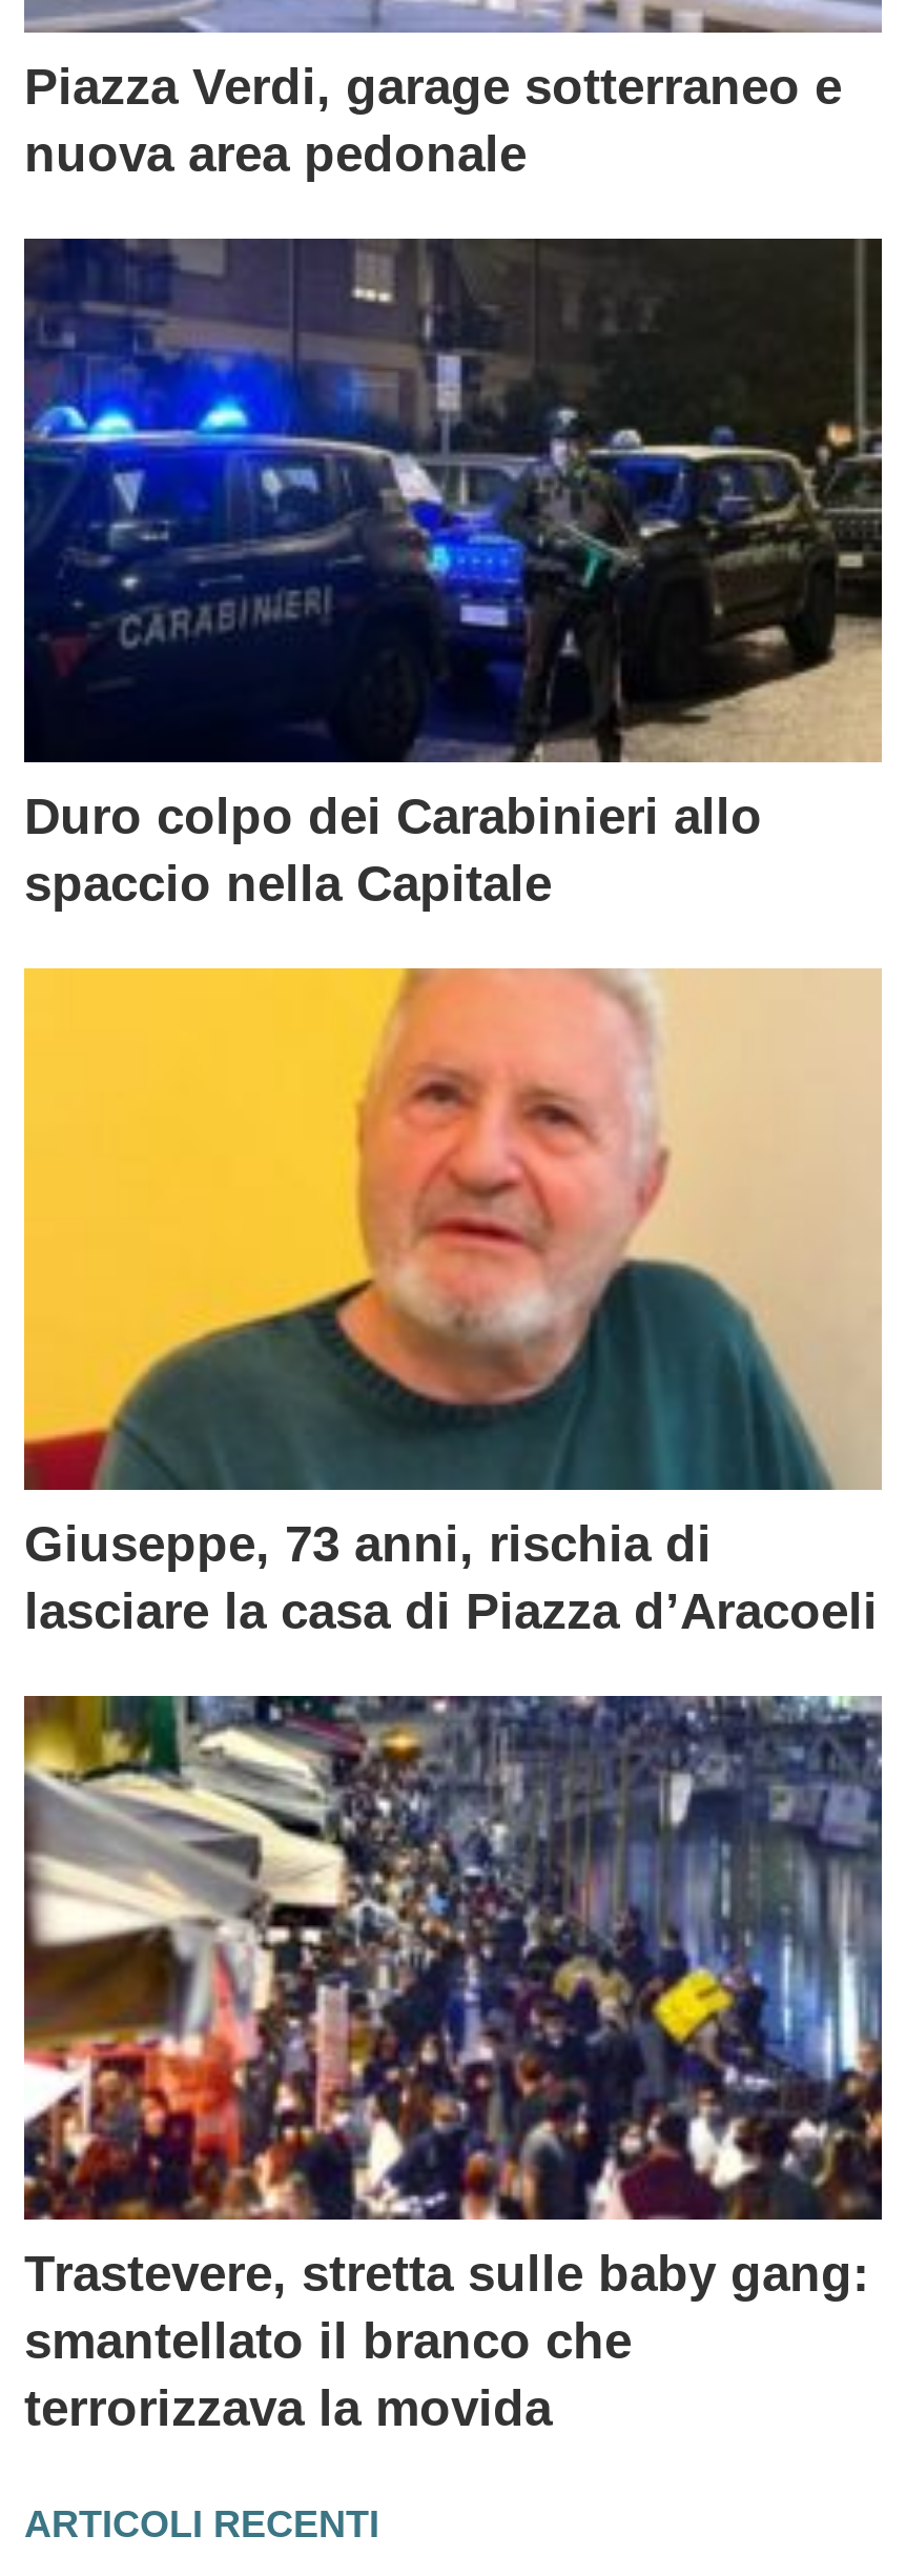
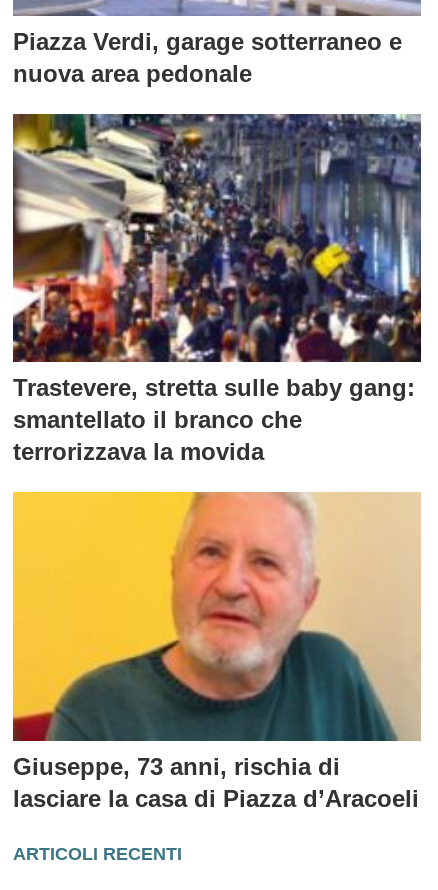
- [image]
- Duro colpo dei Carabinieri allo
- spaccio nella Capitale

moved down: [image] | Giuseppe, 73 anni, rischia di | lasciare la casa di Piazza d’Aracoeli

moved up: [image] | Trastevere, stretta sulle baby gang: | smantellato il branco che | terrorizzava la movida
